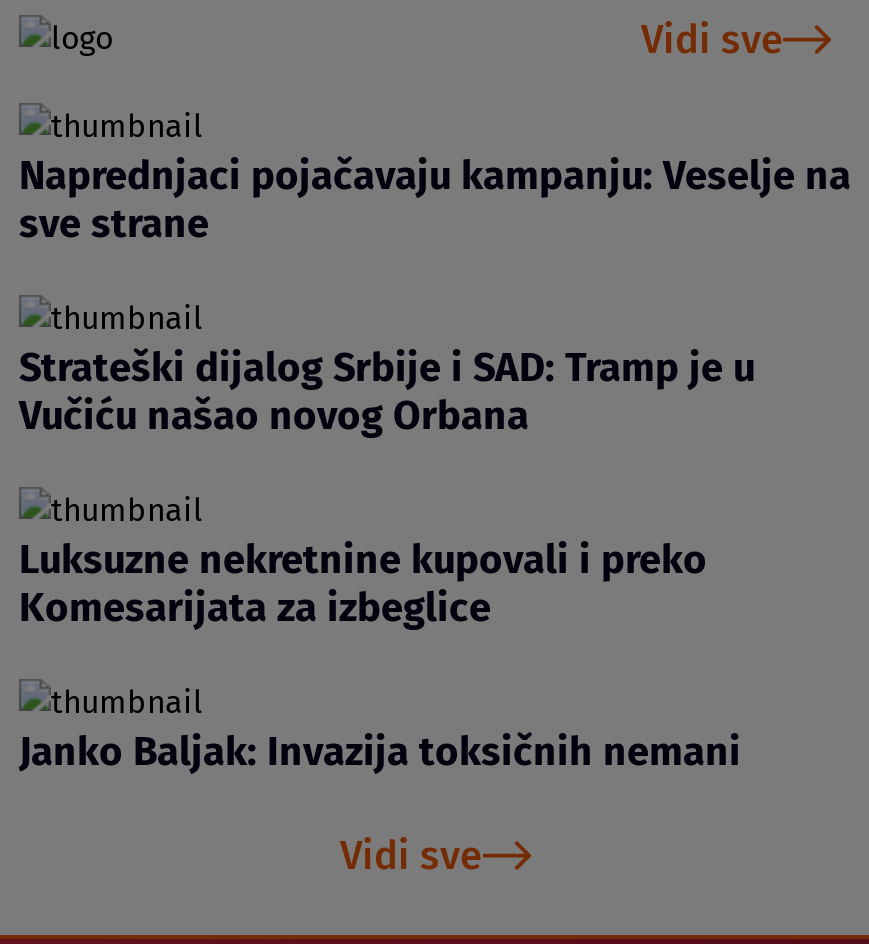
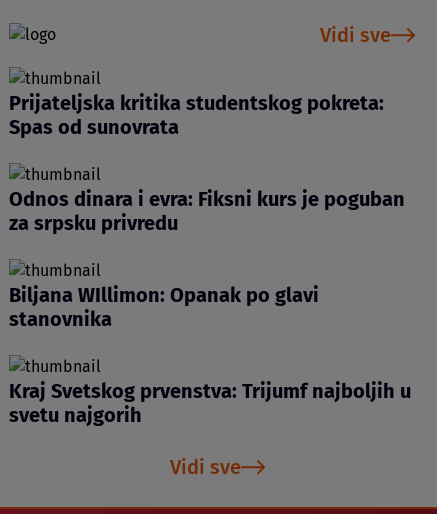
- Naprednjaci pojačavaju kampanju: Veselje na
- sve strane
+ Prijateljska kritika studentskog pokreta:
+ Spas od sunovrata

- Strateški dijalog Srbije i SAD: Tramp je u
- Vučiću našao novog Orbana
+ Odnos dinara i evra: Fiksni kurs je poguban
+ za srpsku privredu

- Luksuzne nekretnine kupovali i preko
- Komesarijata za izbeglice
+ Biljana WIllimon: Opanak po glavi
+ stanovnika

- Janko Baljak: Invazija toksičnih nemani
+ Kraj Svetskog prvenstva: Trijumf najboljih u
+ svetu najgorih
